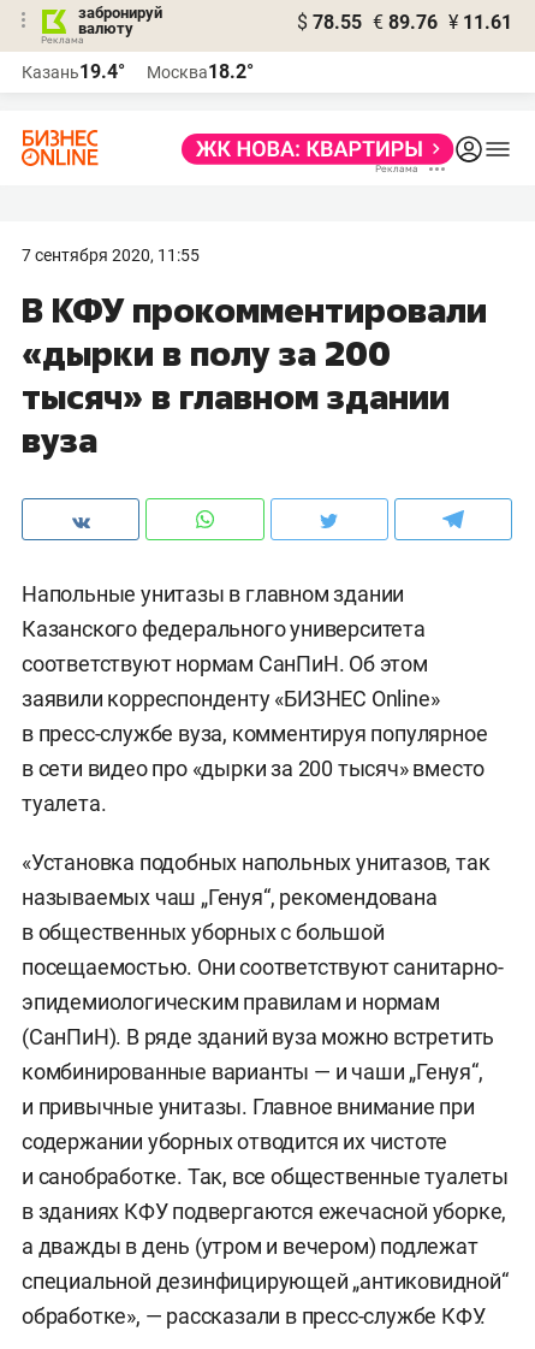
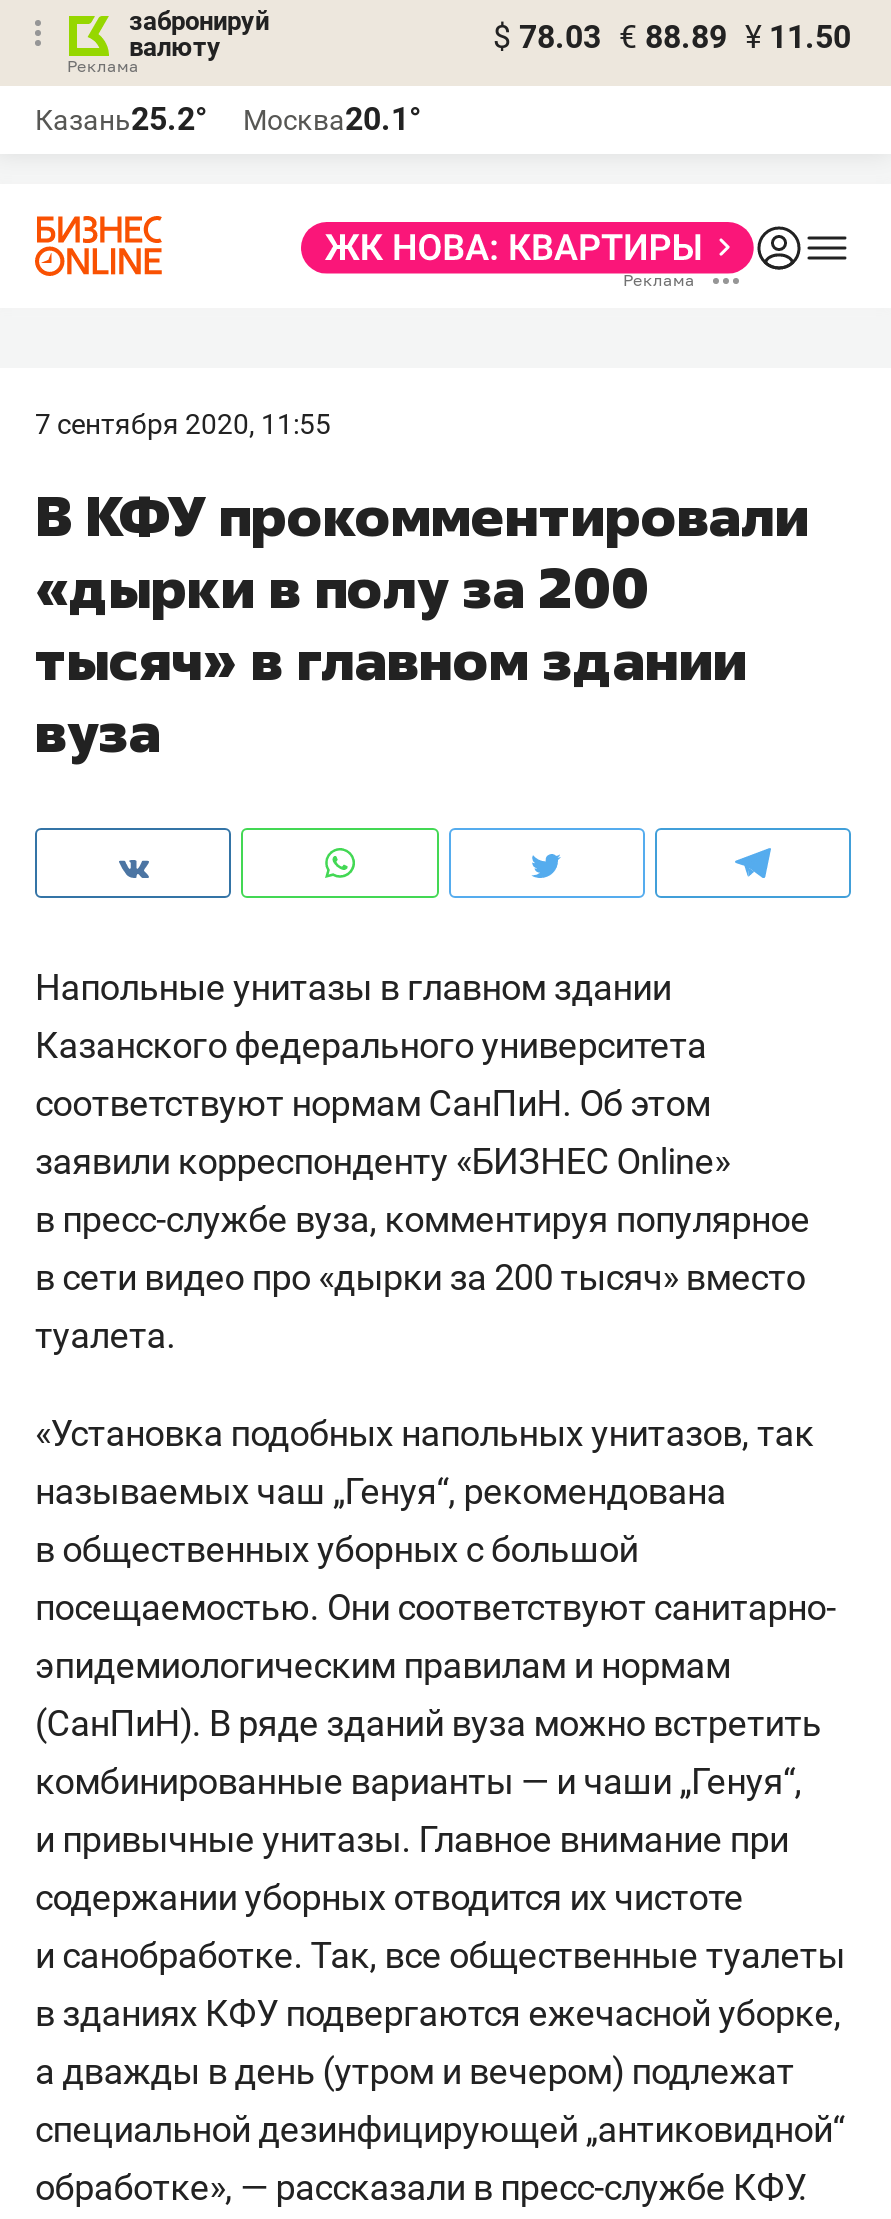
- $ 78.55 € 89.76 ¥ 11.61
+ $ 78.03 € 88.89 ¥ 11.50

- Казань19.4°
+ Казань25.2°

- Москва18.2°
+ Москва20.1°
